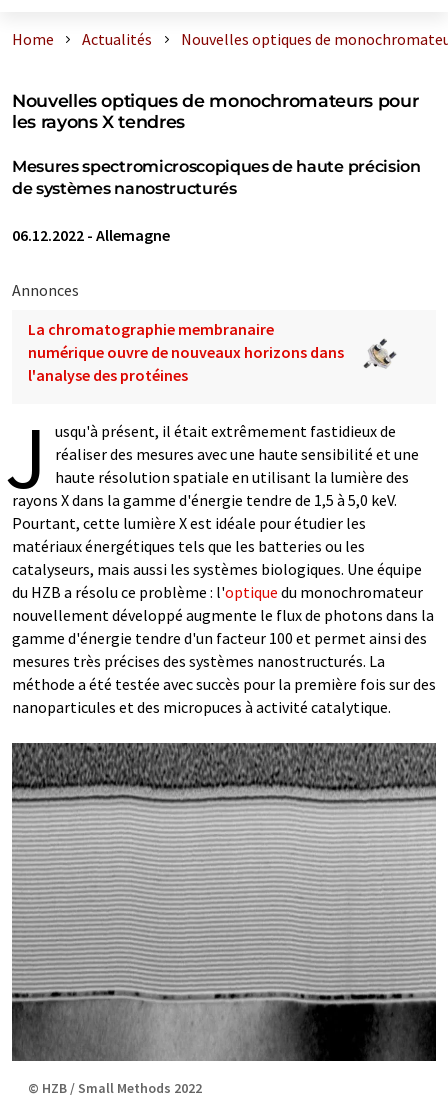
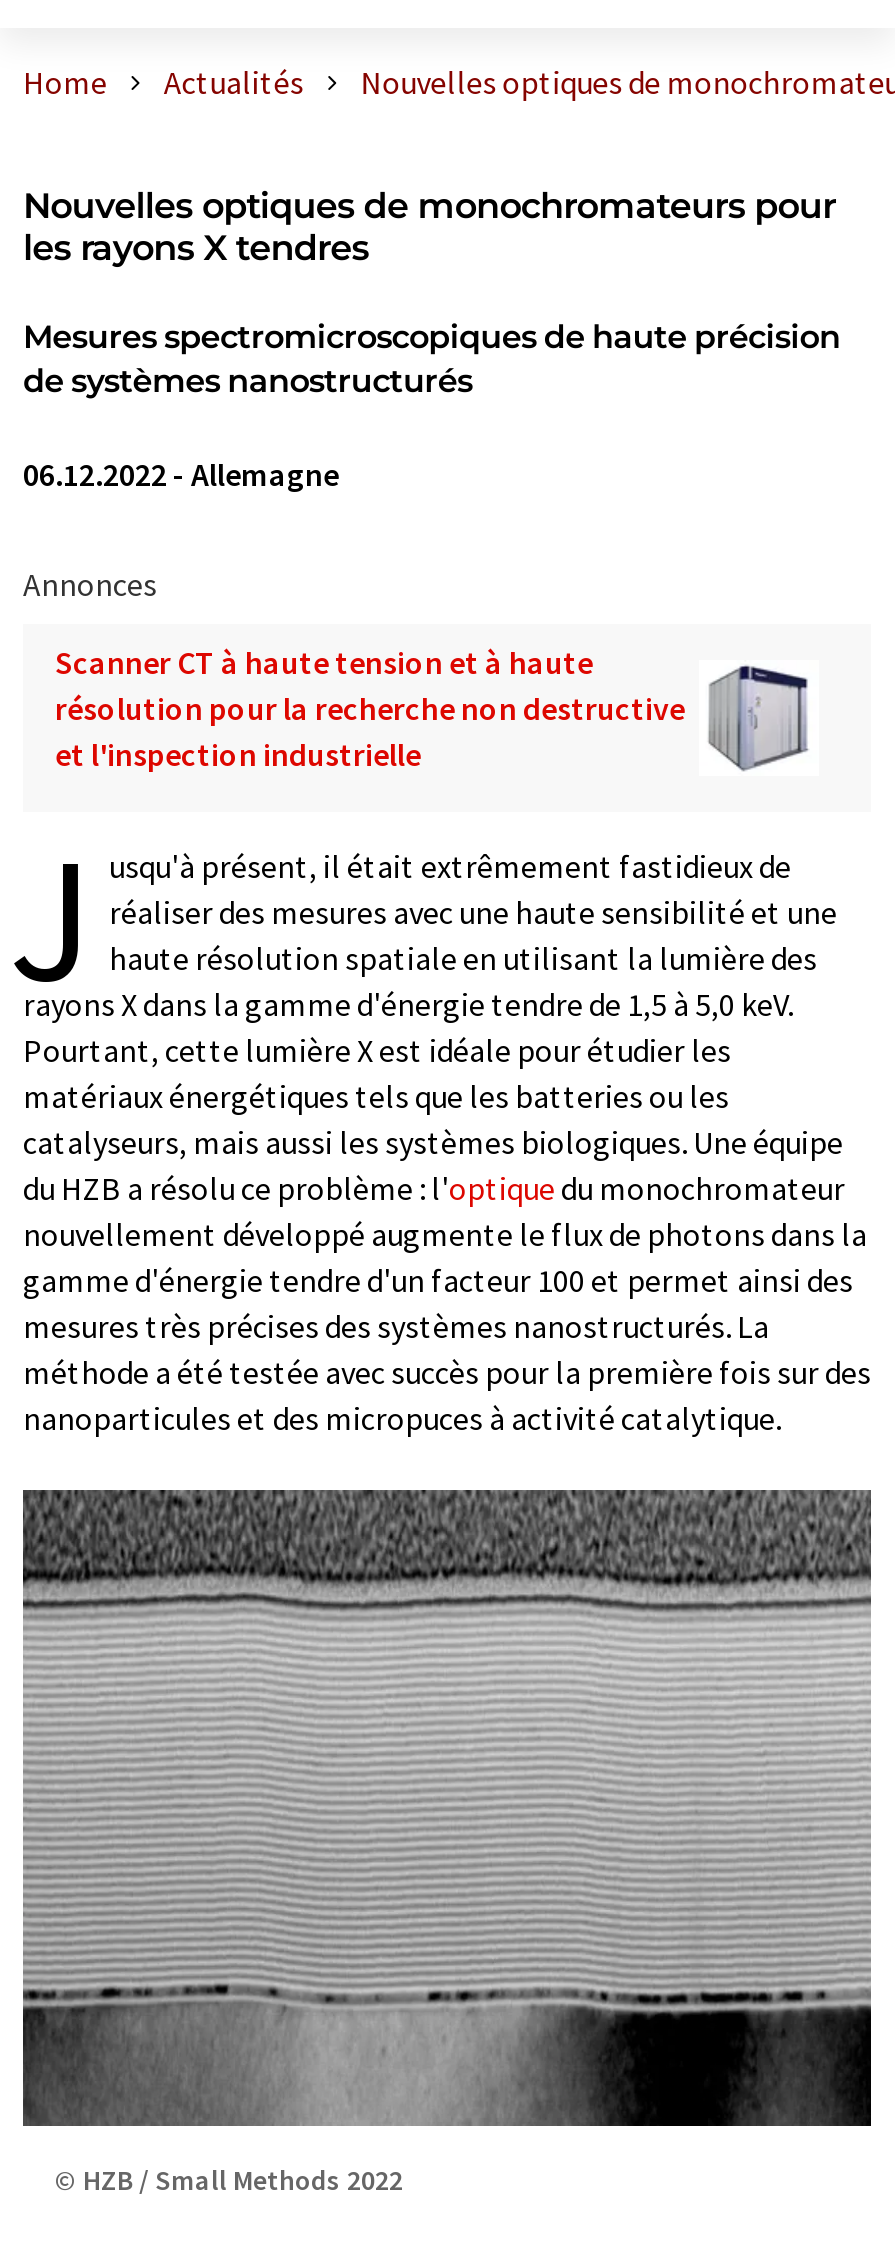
- [image]
- La chromatographie membranaire
- numérique ouvre de nouveaux horizons dans
- l'analyse des protéines
+ [image]
+ Scanner CT à haute tension et à haute
+ résolution pour la recherche non destructive
+ et l'inspection industrielle
